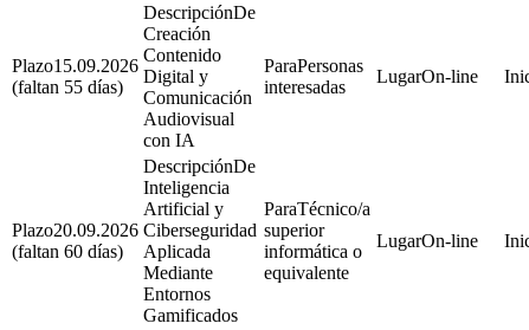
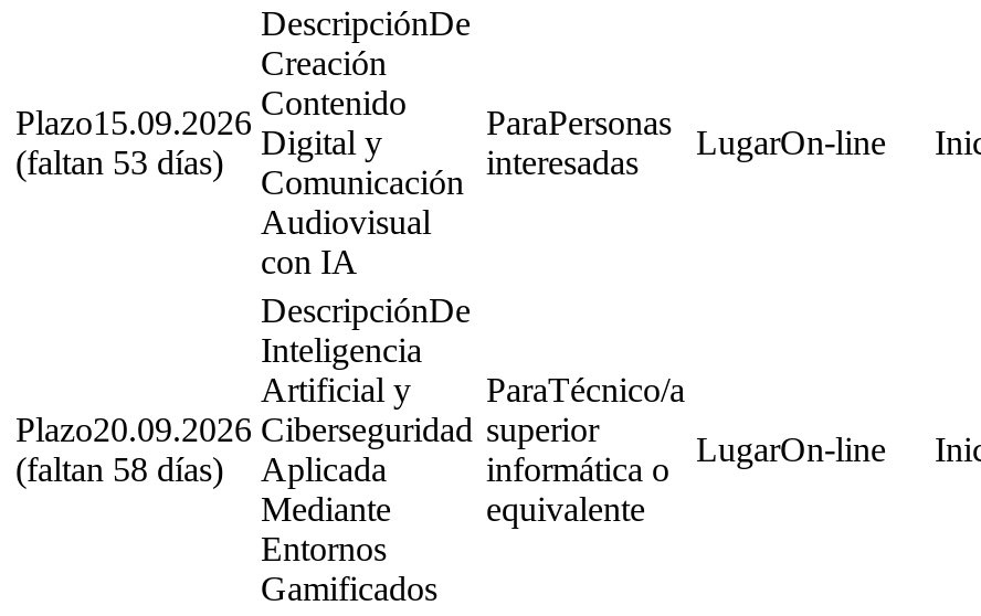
- (faltan 55 días)
+ (faltan 53 días)

- (faltan 60 días) Aplicada
+ (faltan 58 días) Aplicada
